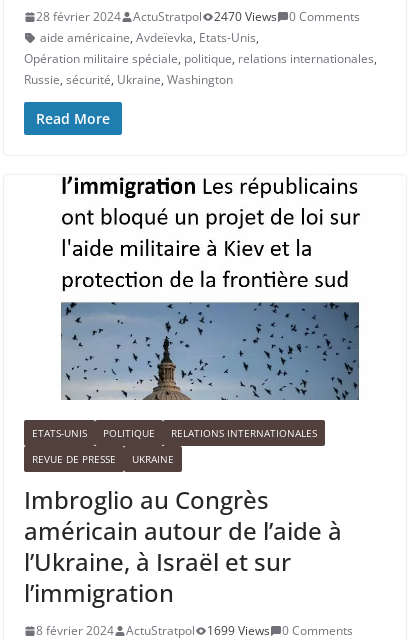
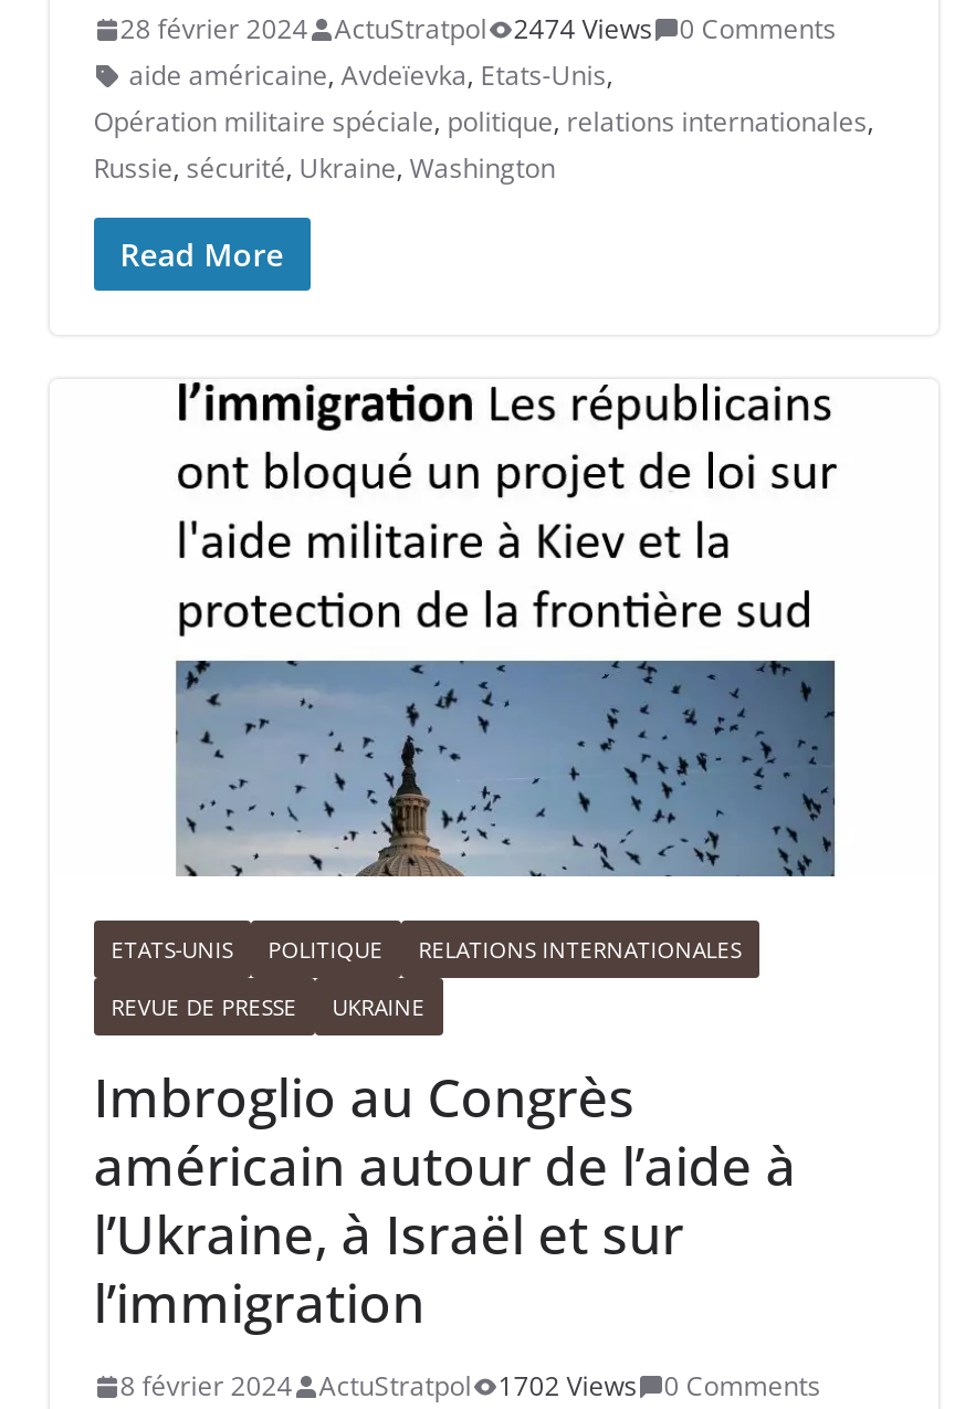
- 28 février 2024 ActuStratpol 2470 Views 0 Comments
+ 28 février 2024 ActuStratpol 2474 Views 0 Comments

- 8 février 2024 ActuStratpol 1699 Views 0 Comments
+ 8 février 2024 ActuStratpol 1702 Views 0 Comments
